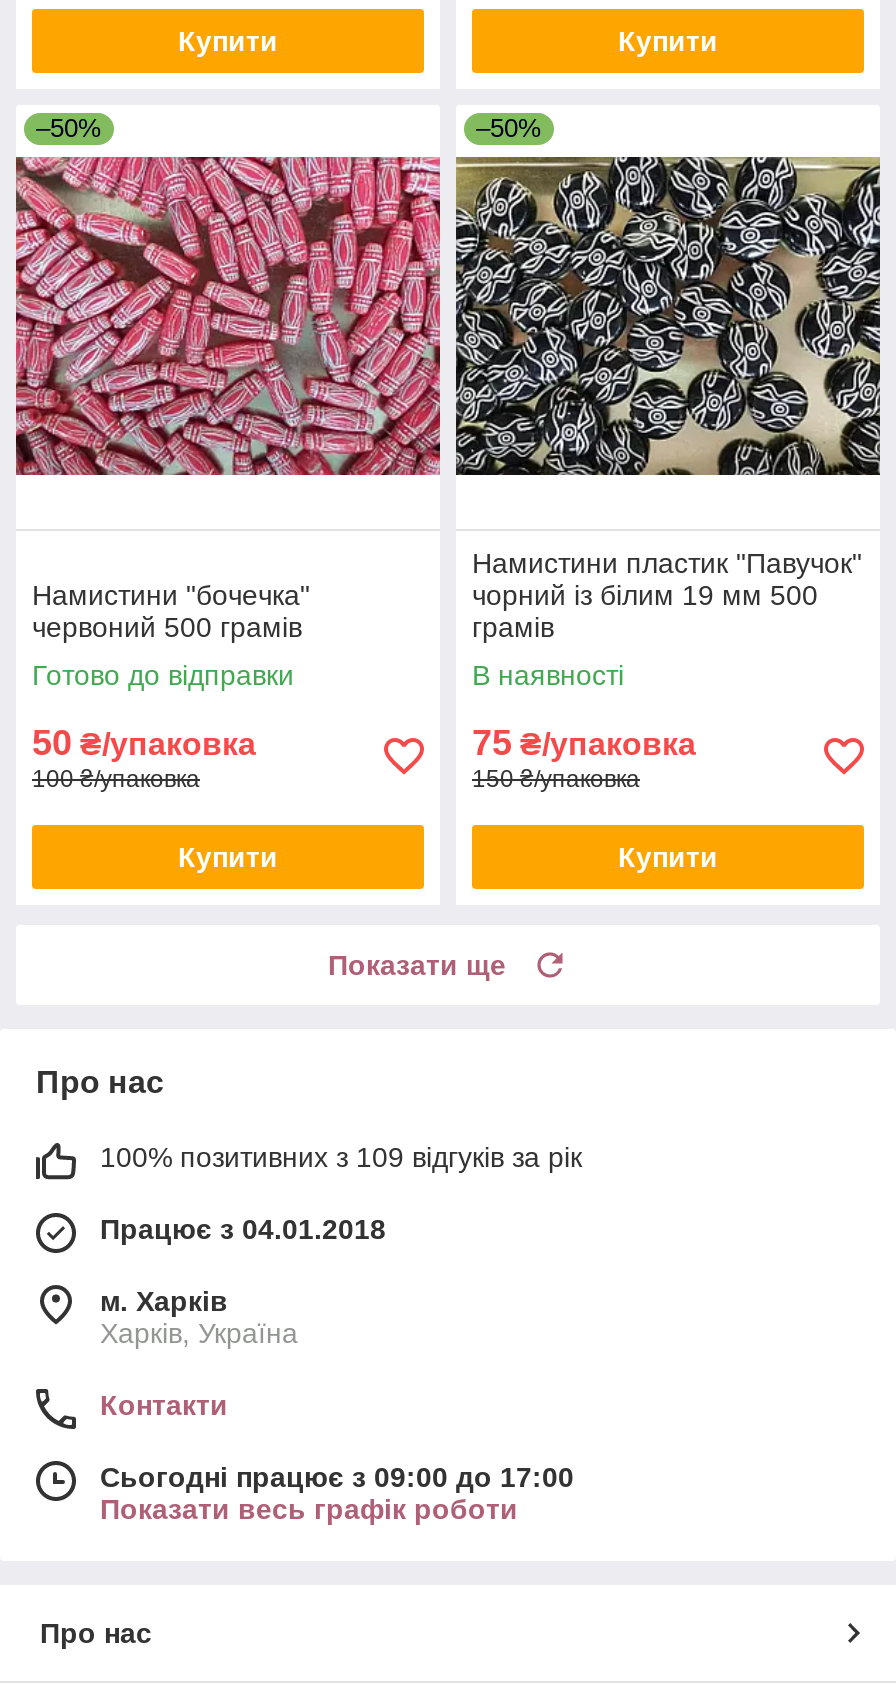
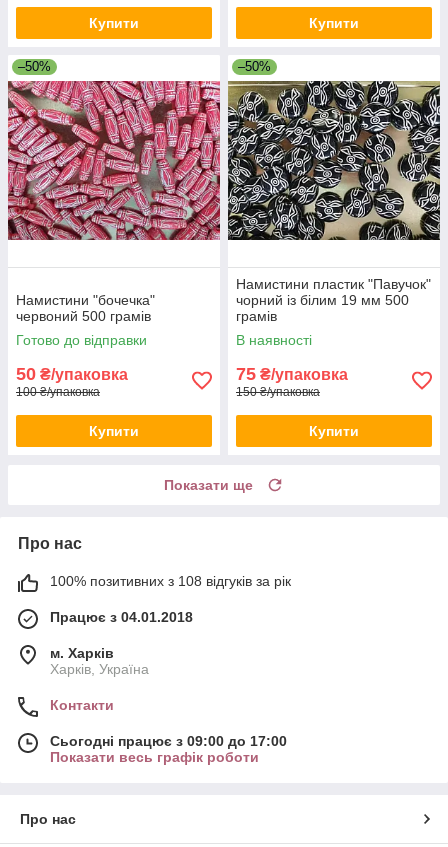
- 100% позитивних з 109 відгуків за рік
+ 100% позитивних з 108 відгуків за рік
